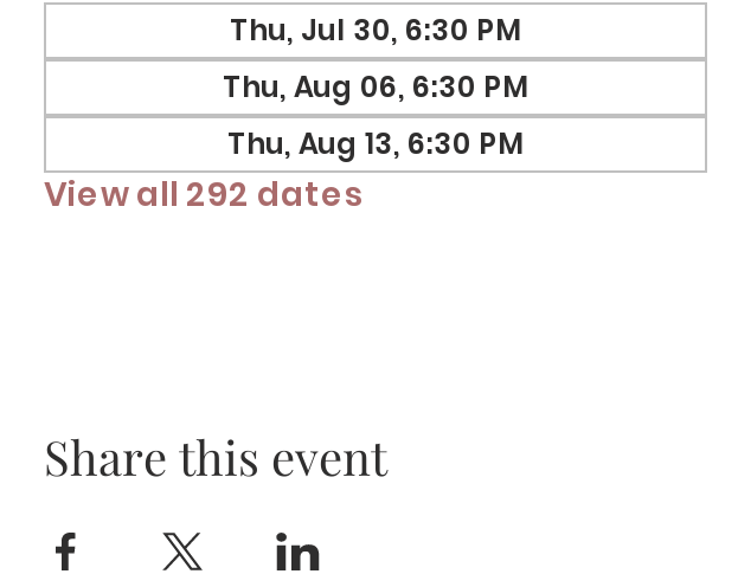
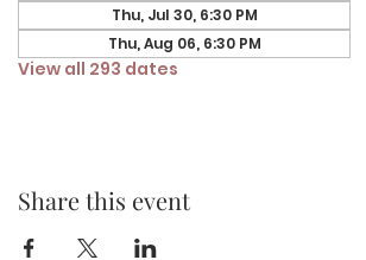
- Thu, Aug 13, 6:30 PM
- View all 292 dates
+ View all 293 dates
